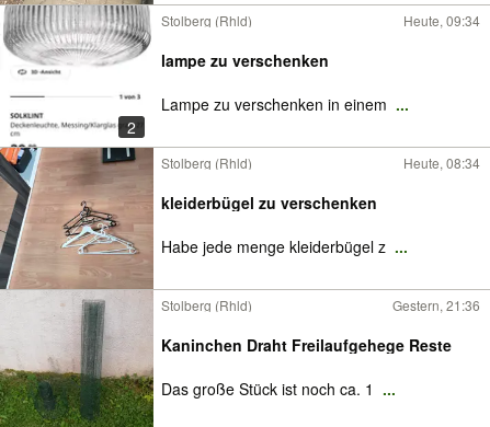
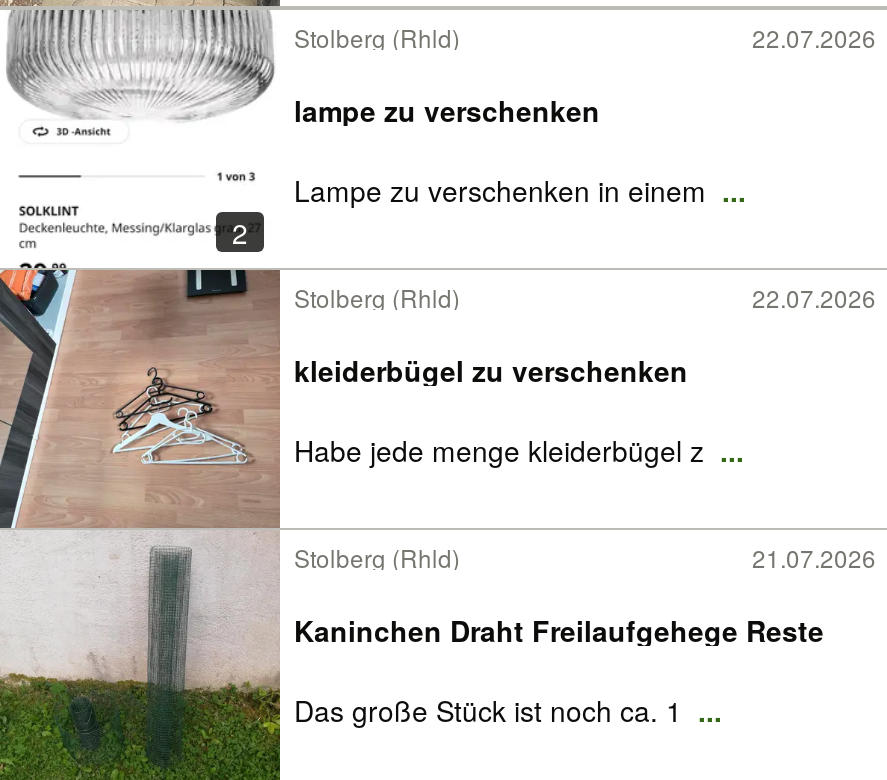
- Heute, 09:34
+ 22.07.2026

- Heute, 08:34
+ 22.07.2026

- Gestern, 21:36
+ 21.07.2026
